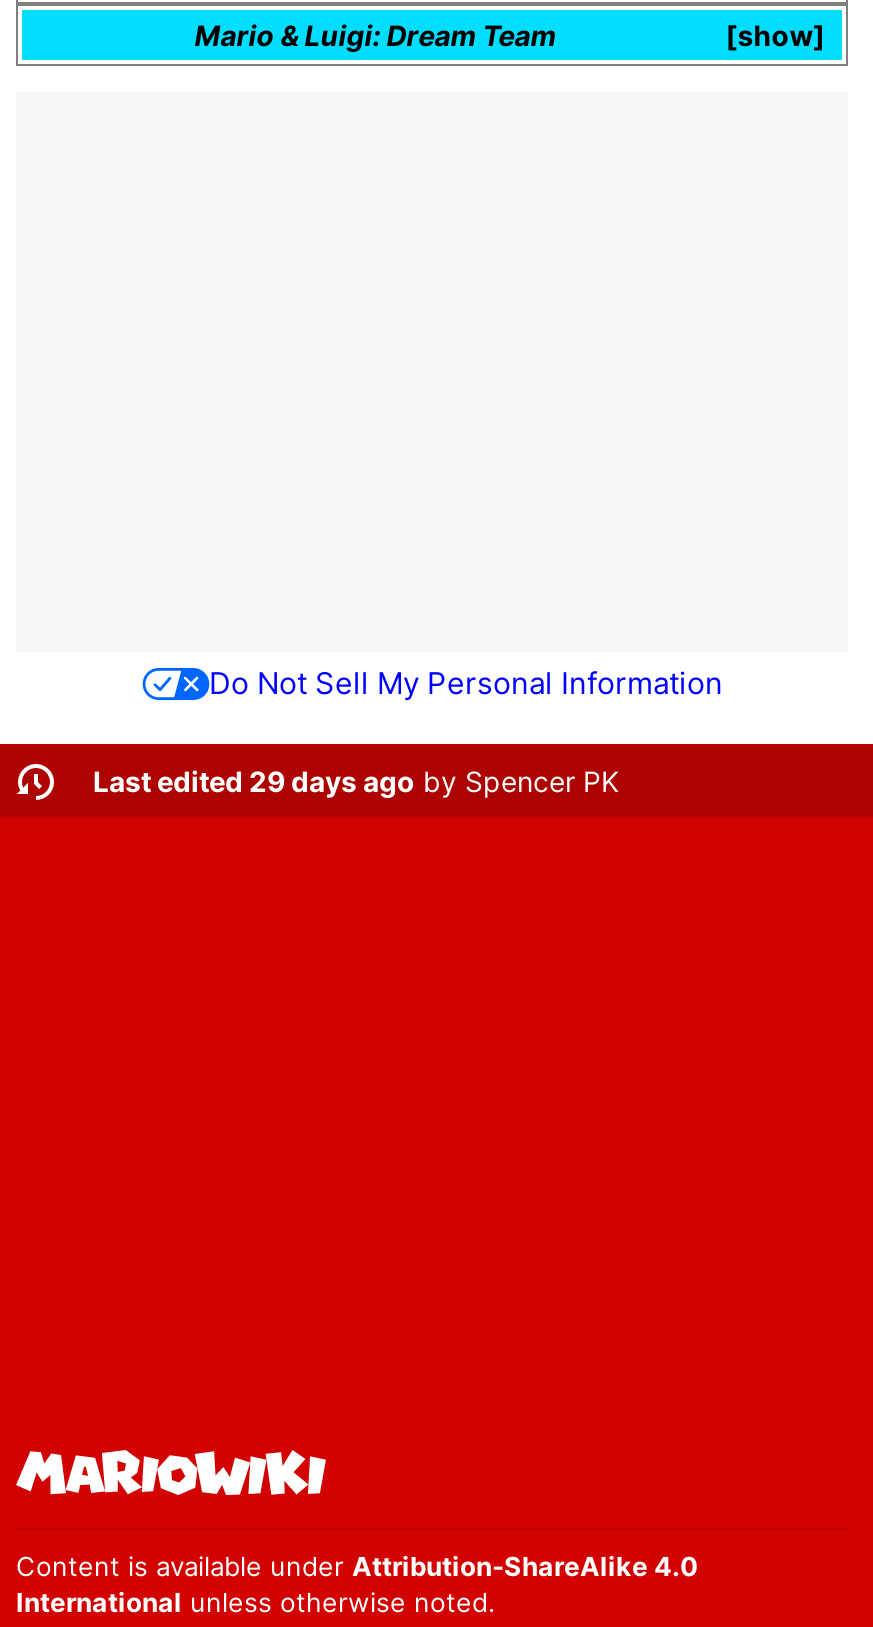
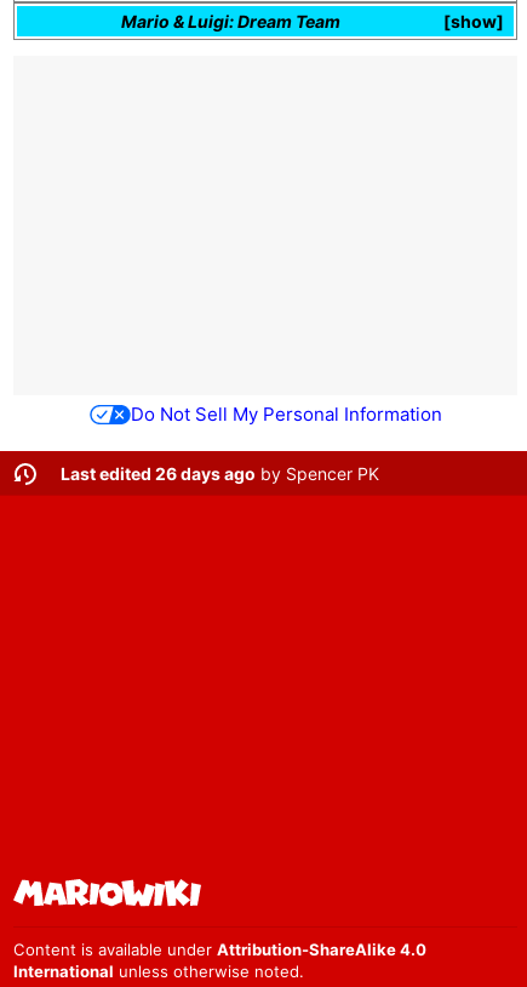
- Last edited 29 days ago by Spencer PK
+ Last edited 26 days ago by Spencer PK
